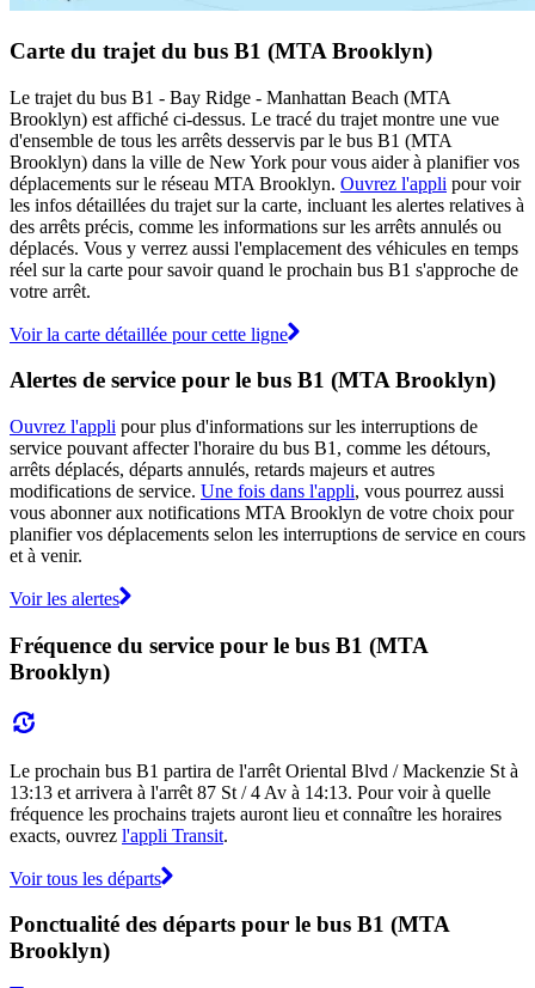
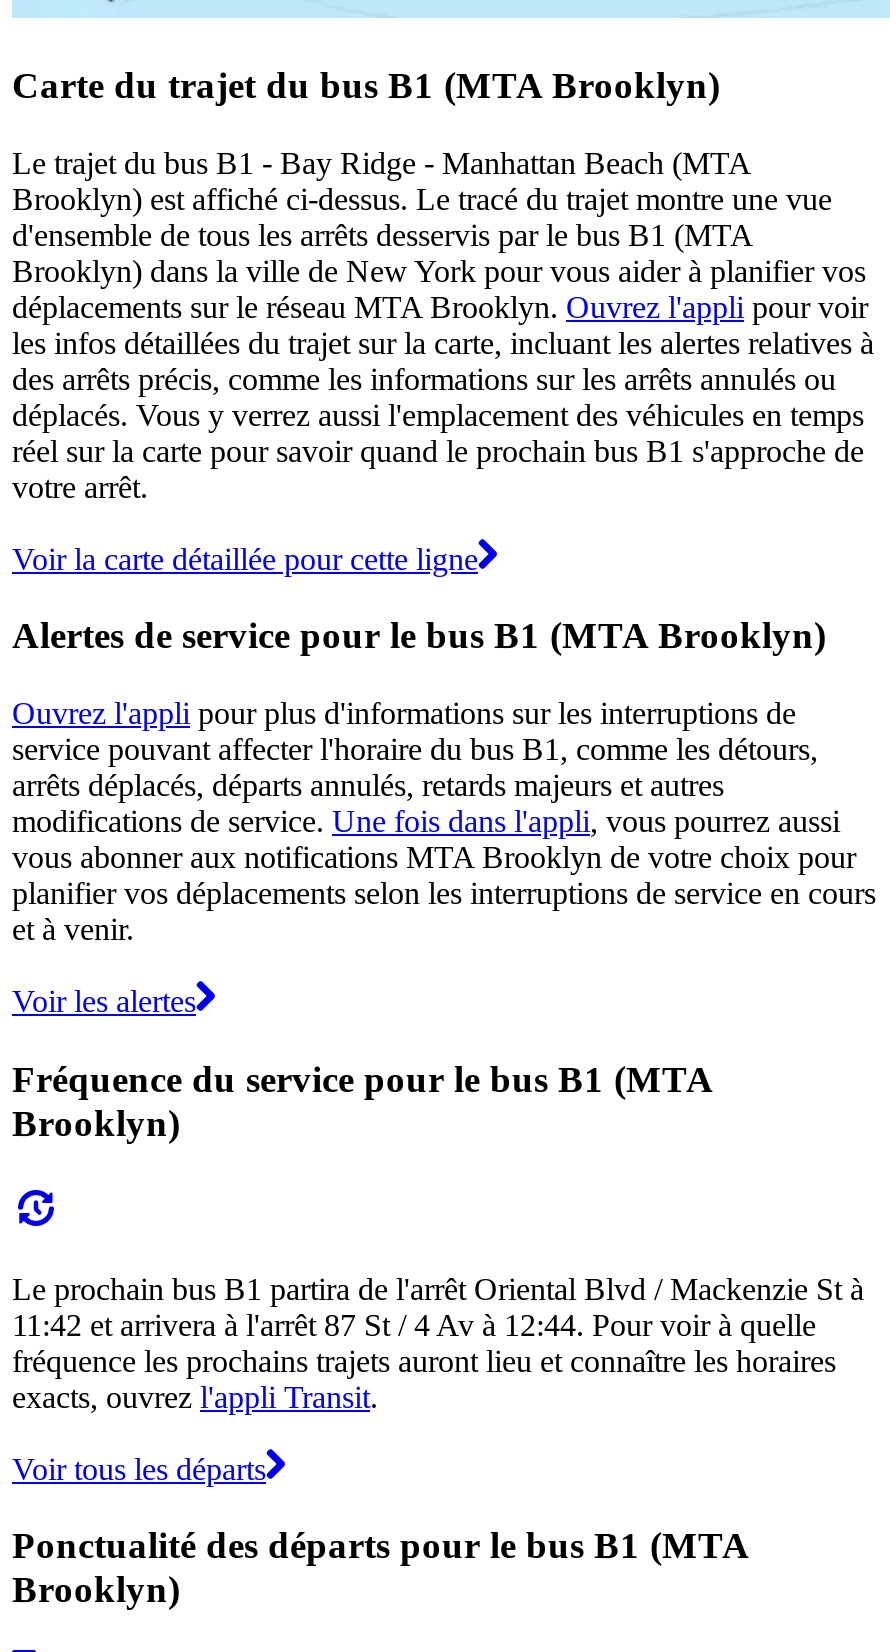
- 13:13 et arrivera à l'arrêt 87 St / 4 Av à 14:13. Pour voir à quelle
+ 11:42 et arrivera à l'arrêt 87 St / 4 Av à 12:44. Pour voir à quelle
